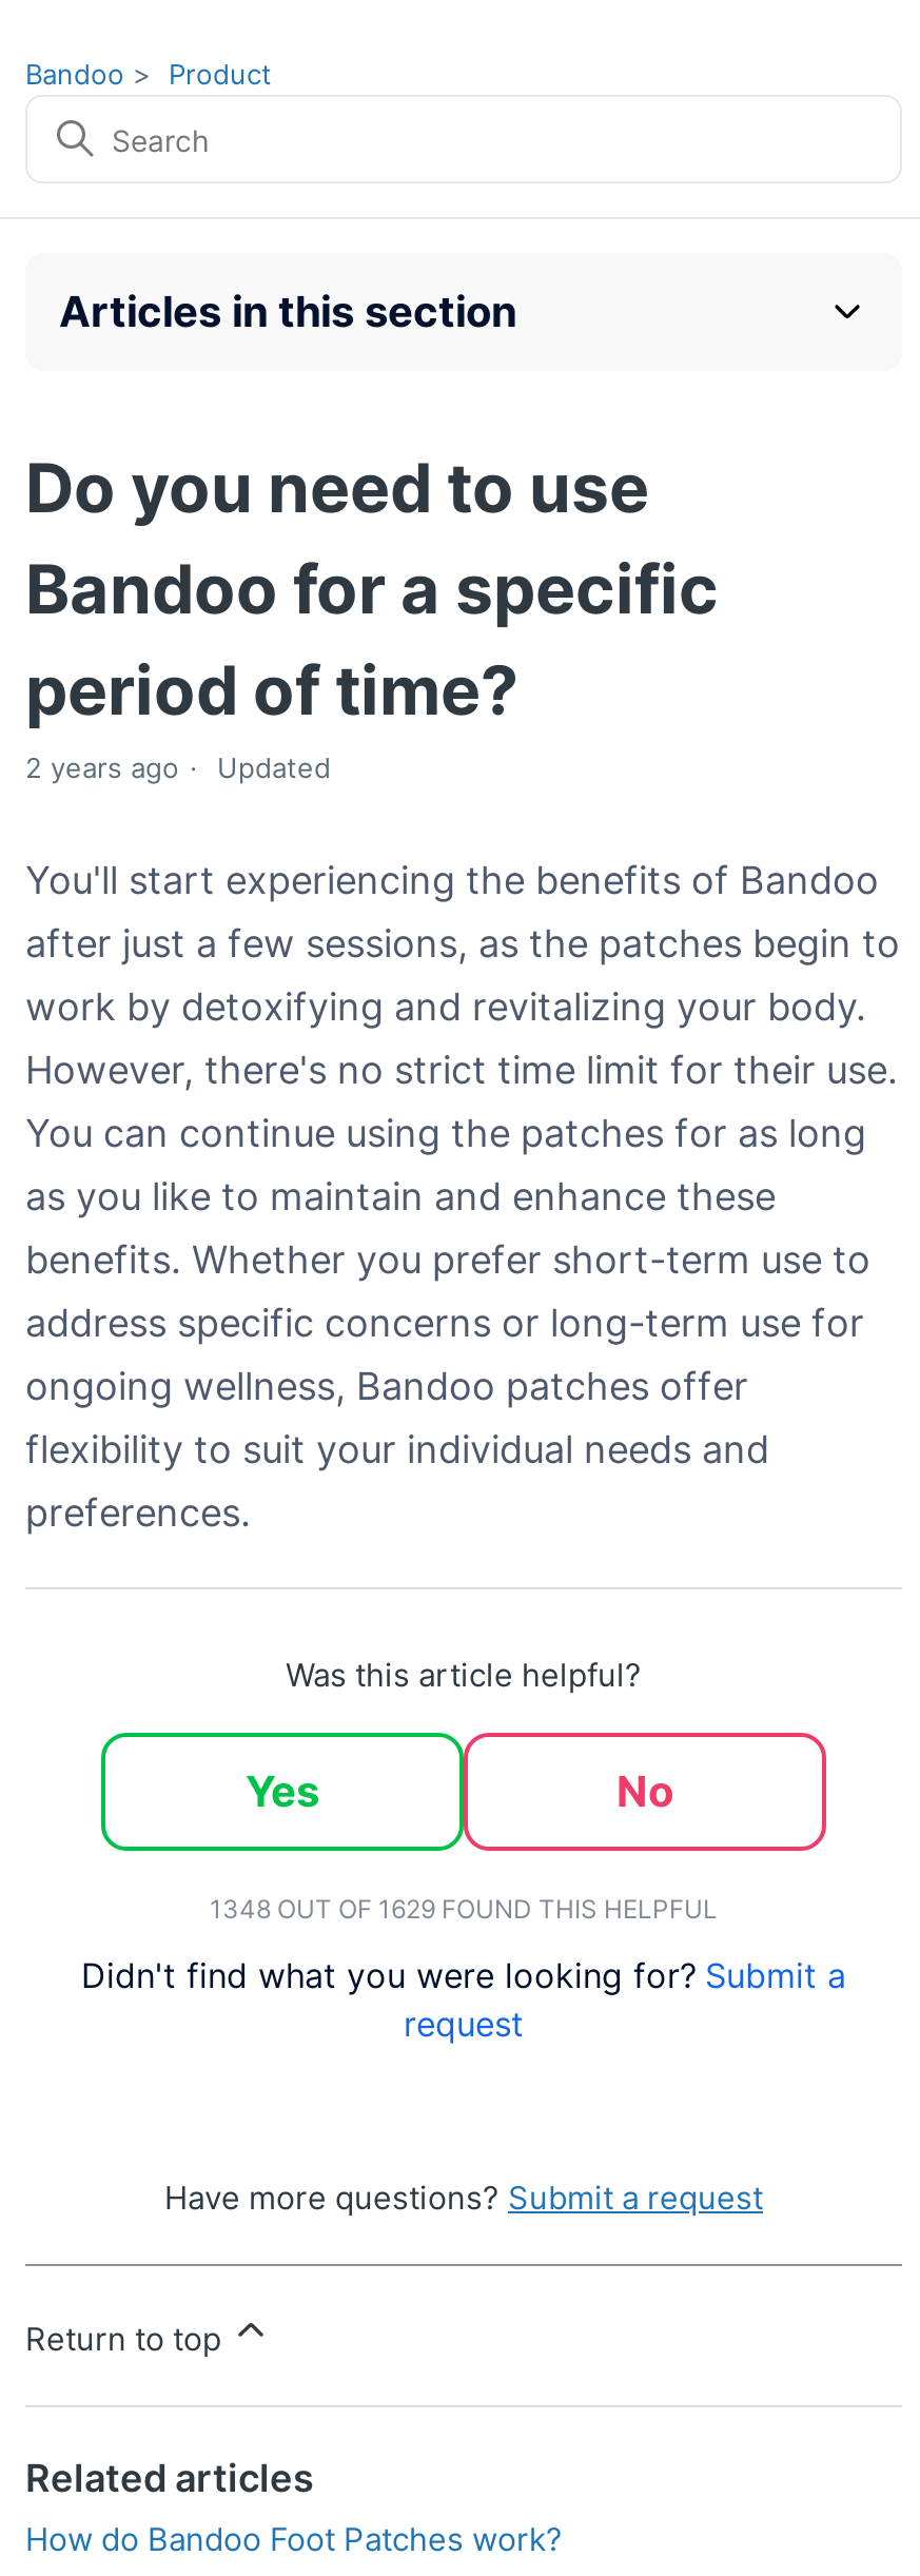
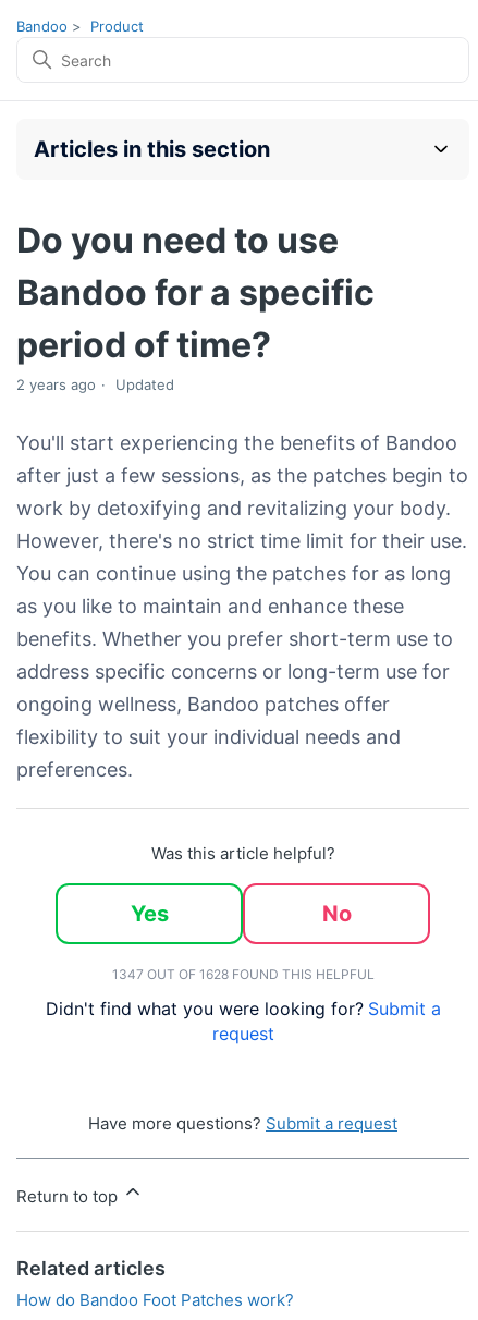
- 1348 OUT OF 1629 FOUND THIS HELPFUL
+ 1347 OUT OF 1628 FOUND THIS HELPFUL
